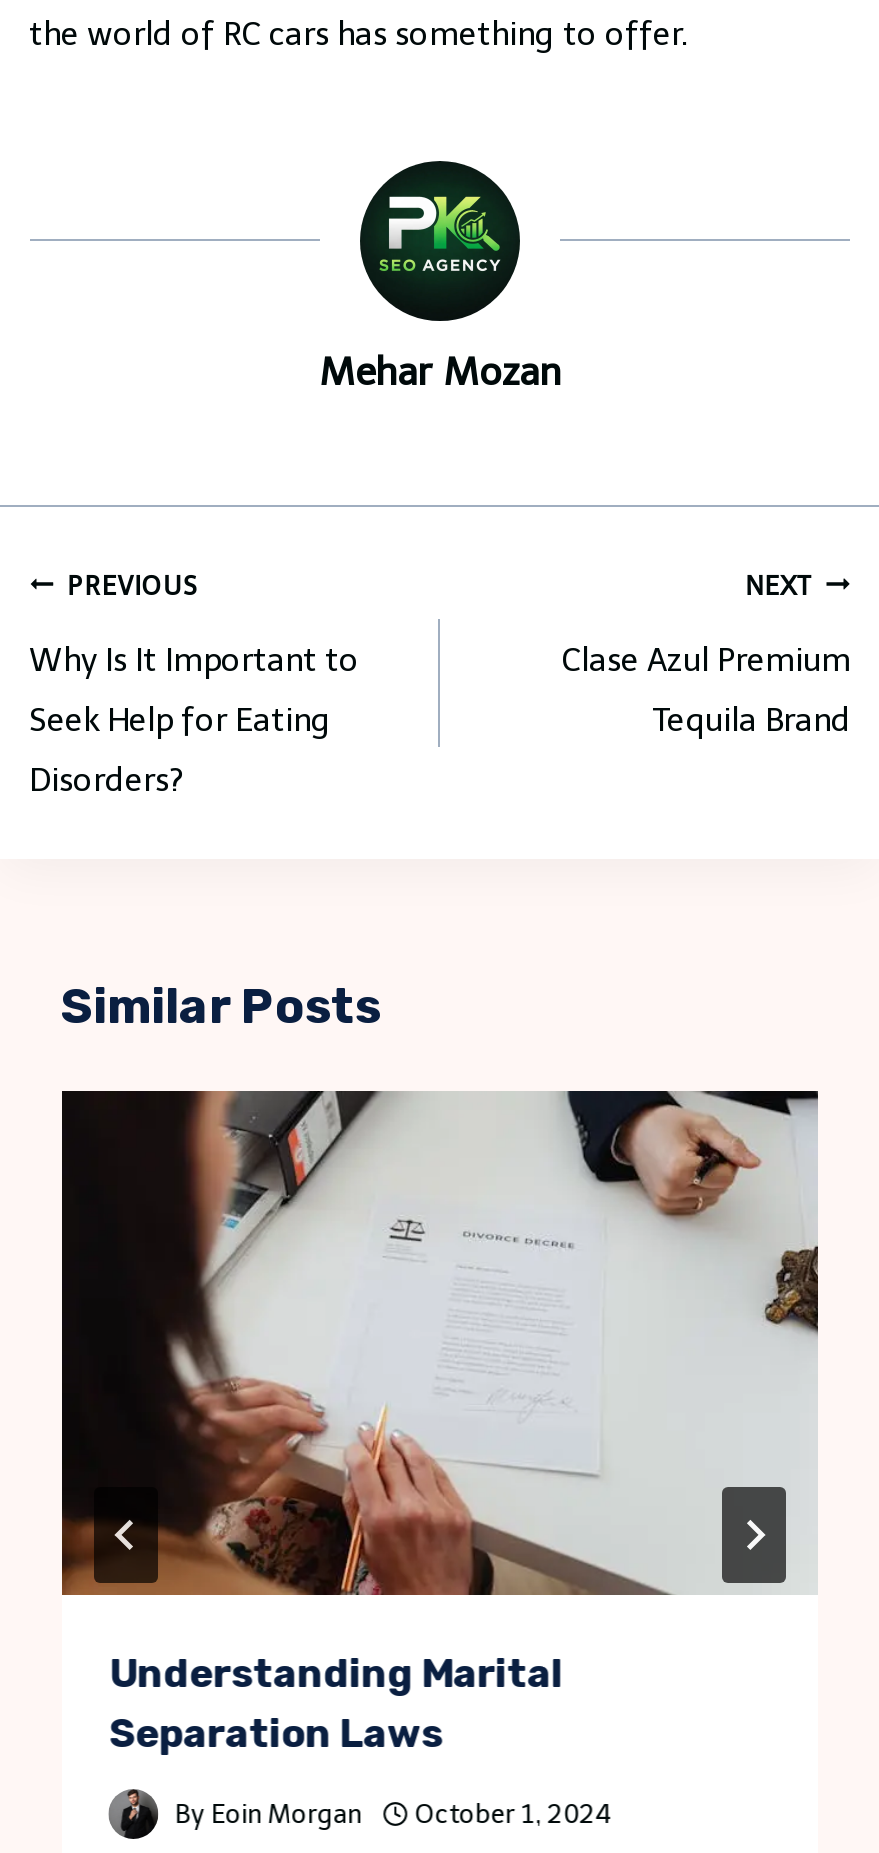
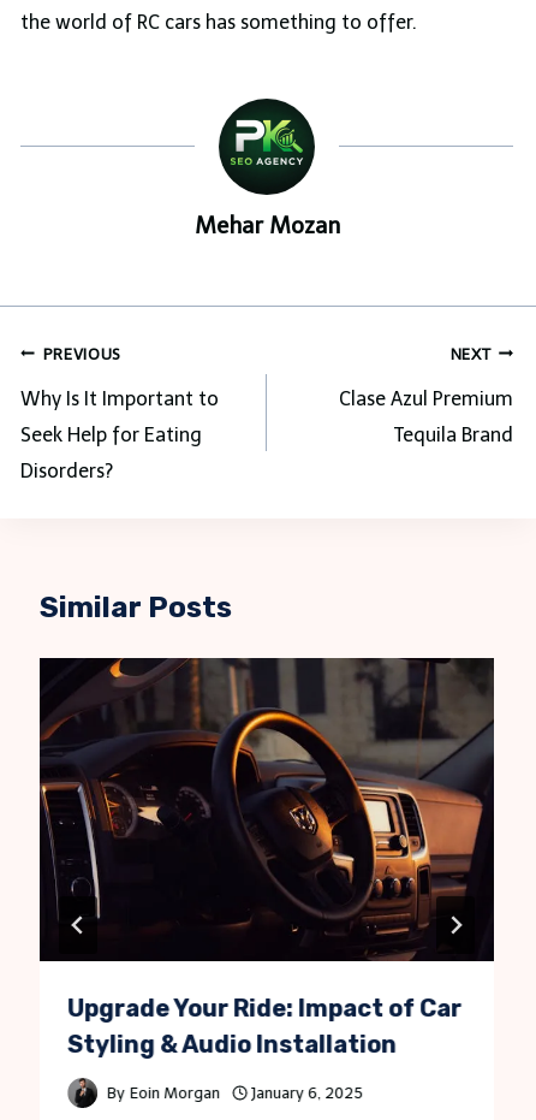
- [image]
- Understanding Marital
- Separation Laws
+ [image]
+ Upgrade Your Ride: Impact of Car
+ Styling & Audio Installation

- By Eoin Morgan October 1, 2024
+ By Eoin Morgan January 6, 2025
